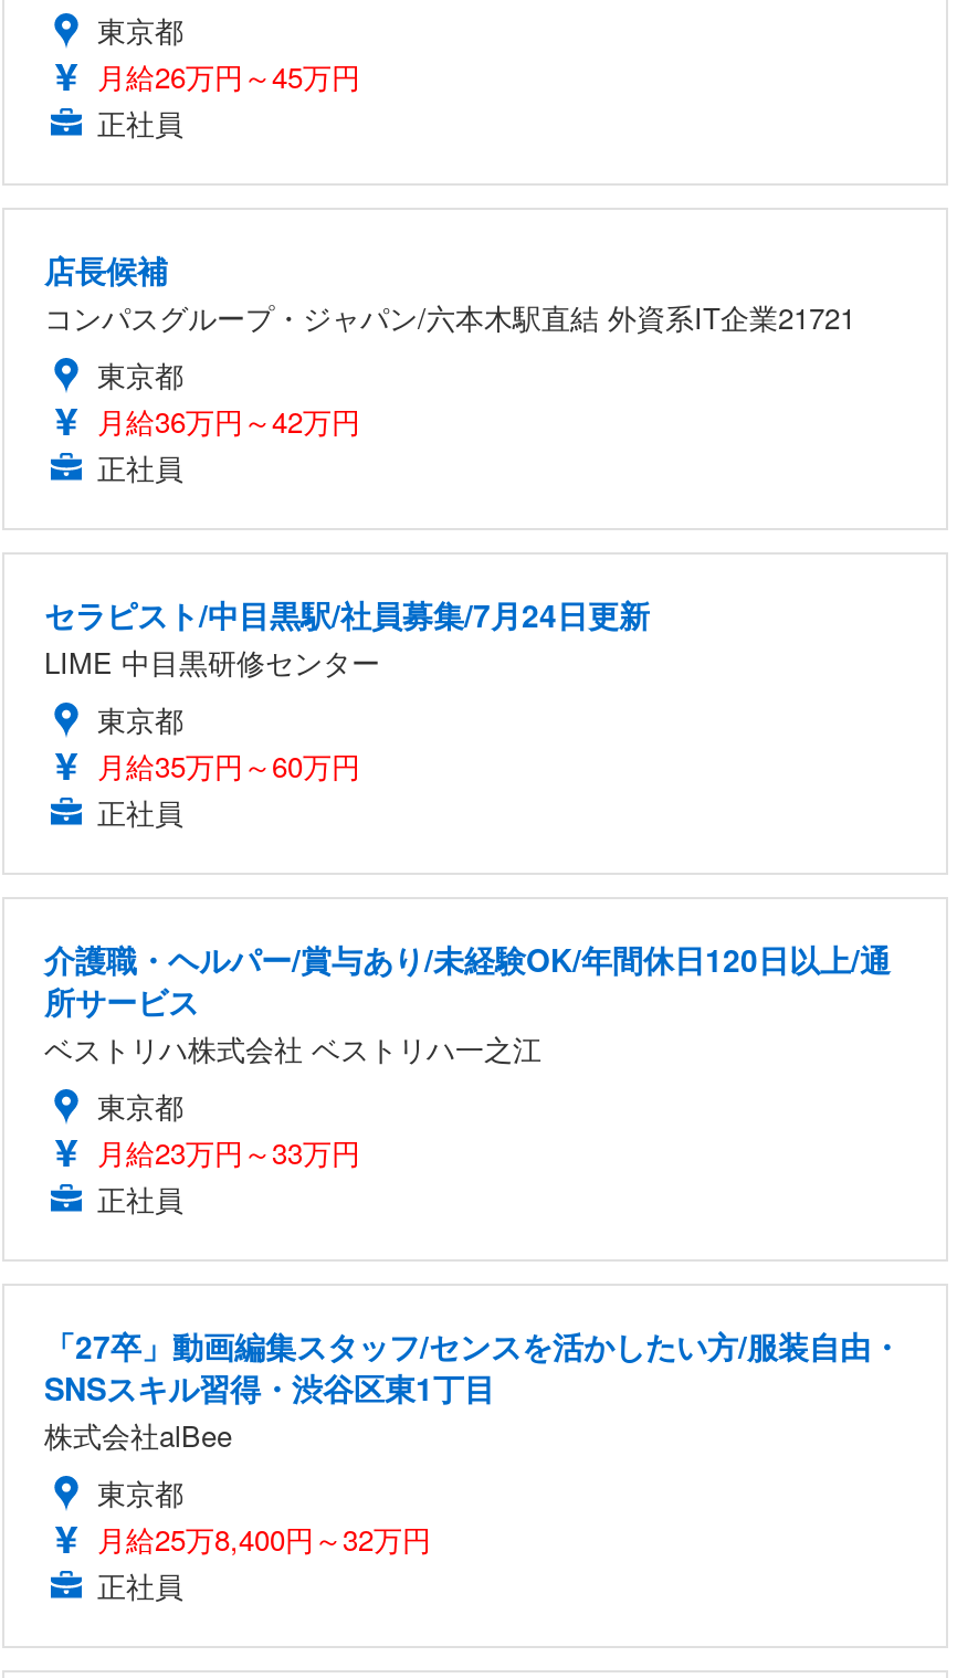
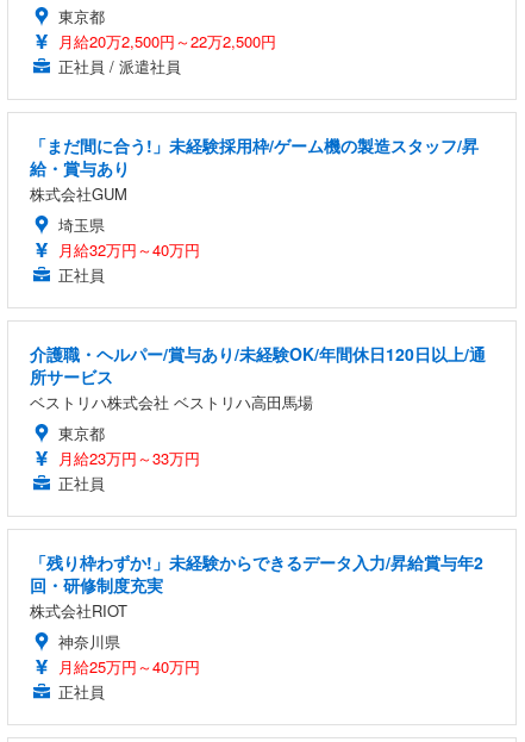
- 月給26万円～45万円
- 正社員
- 店長候補
- コンパスグループ・ジャパン/六本木駅直結 外資系IT企業21721
- 東京都
- 月給36万円～42万円
- 正社員
- セラピスト/中目黒駅/社員募集/7月24日更新
- LIME 中目黒研修センター
- 東京都
- 月給35万円～60万円
+ 月給20万2,500円～22万2,500円
+ 正社員 / 派遣社員
+ 「まだ間に合う!」未経験採用枠/ゲーム機の製造スタッフ/昇
+ 給・賞与あり
+ 株式会社GUM
+ 埼玉県
+ 月給32万円～40万円

- ベストリハ株式会社 ベストリハ一之江
+ ベストリハ株式会社 ベストリハ高田馬場

- 「27卒」動画編集スタッフ/センスを活かしたい方/服装自由・
- SNSスキル習得・渋谷区東1丁目
- 株式会社alBee
- 東京都
- 月給25万8,400円～32万円
+ 「残り枠わずか!」未経験からできるデータ入力/昇給賞与年2
+ 回・研修制度充実
+ 株式会社RIOT
+ 神奈川県
+ 月給25万円～40万円
